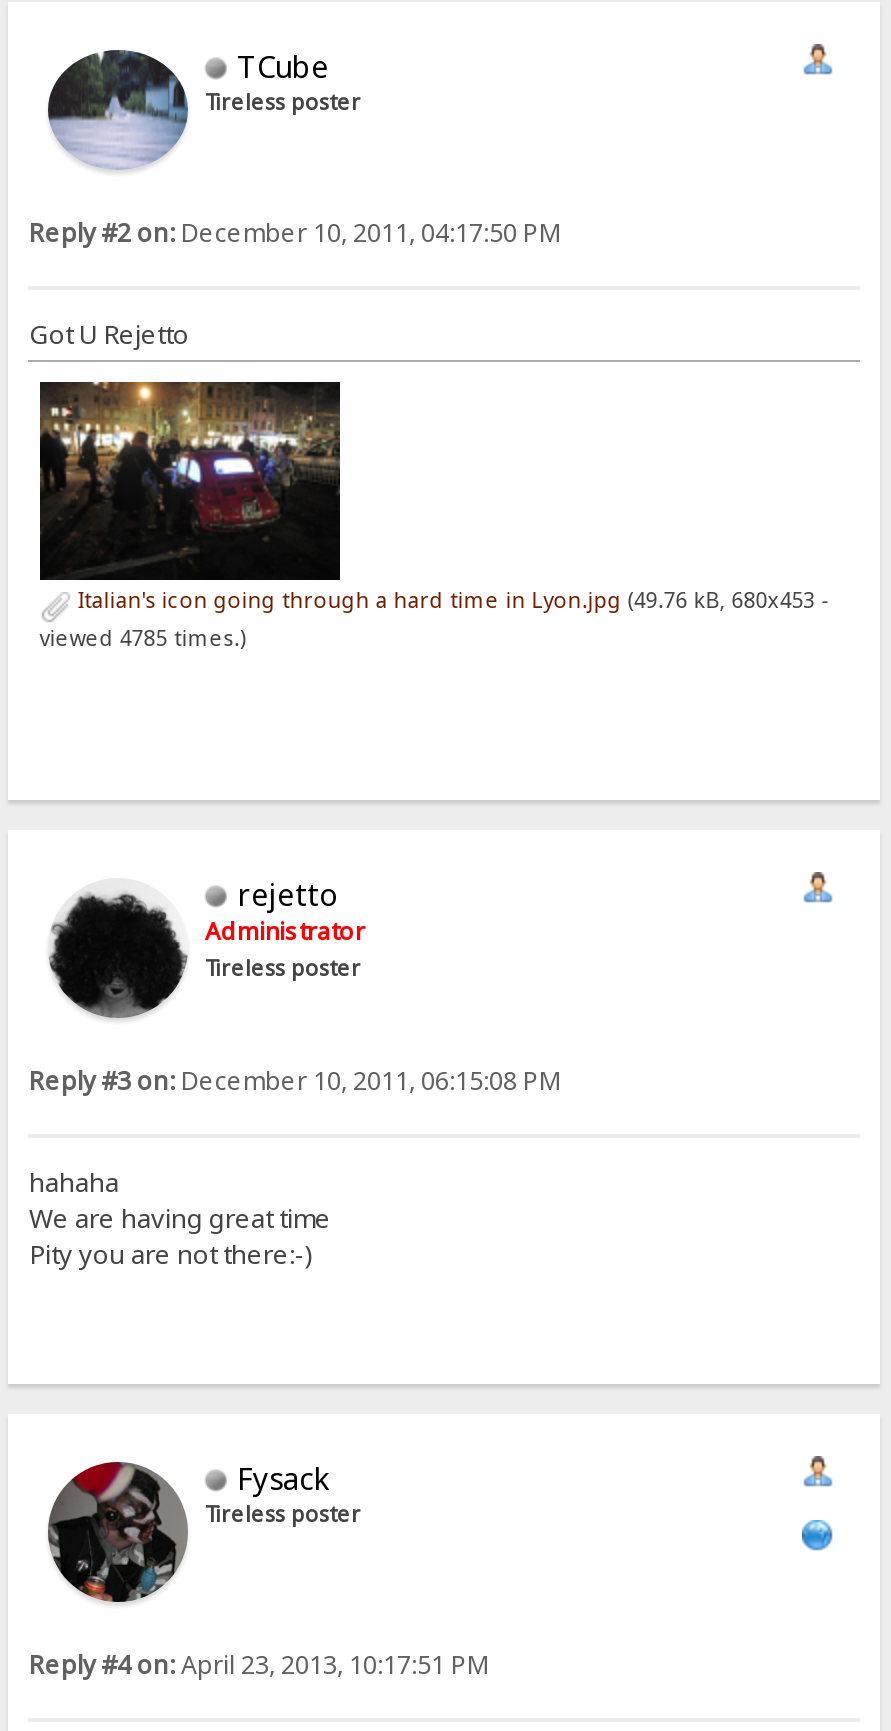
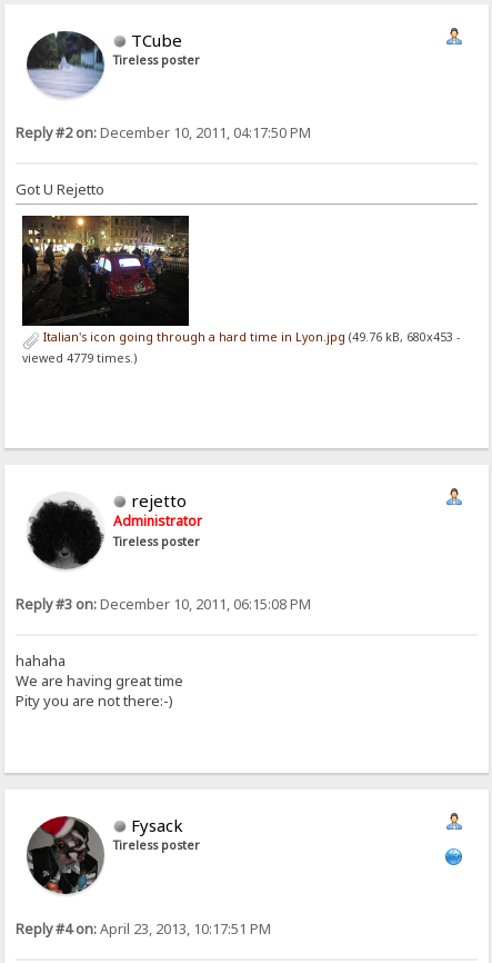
- viewed 4785 times.)
+ viewed 4779 times.)
